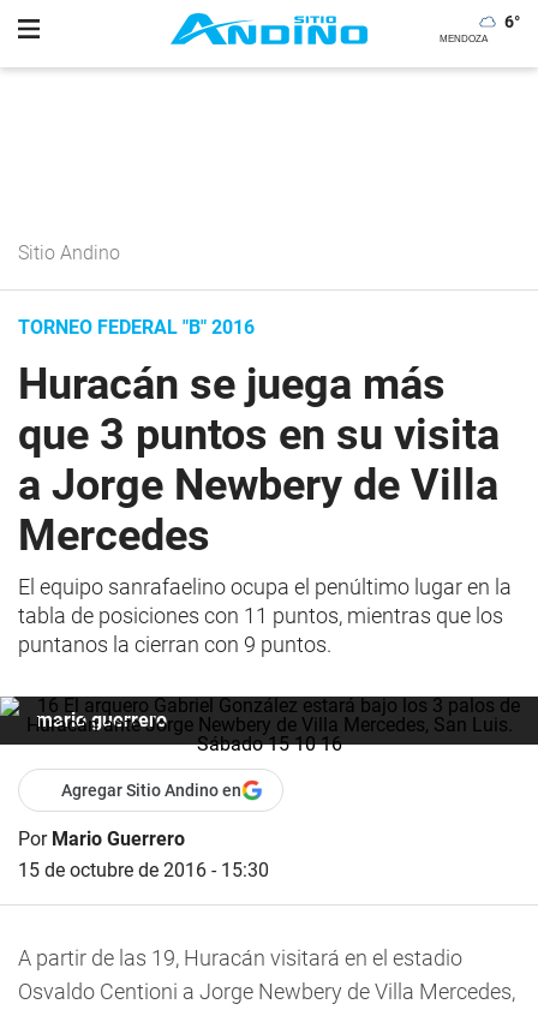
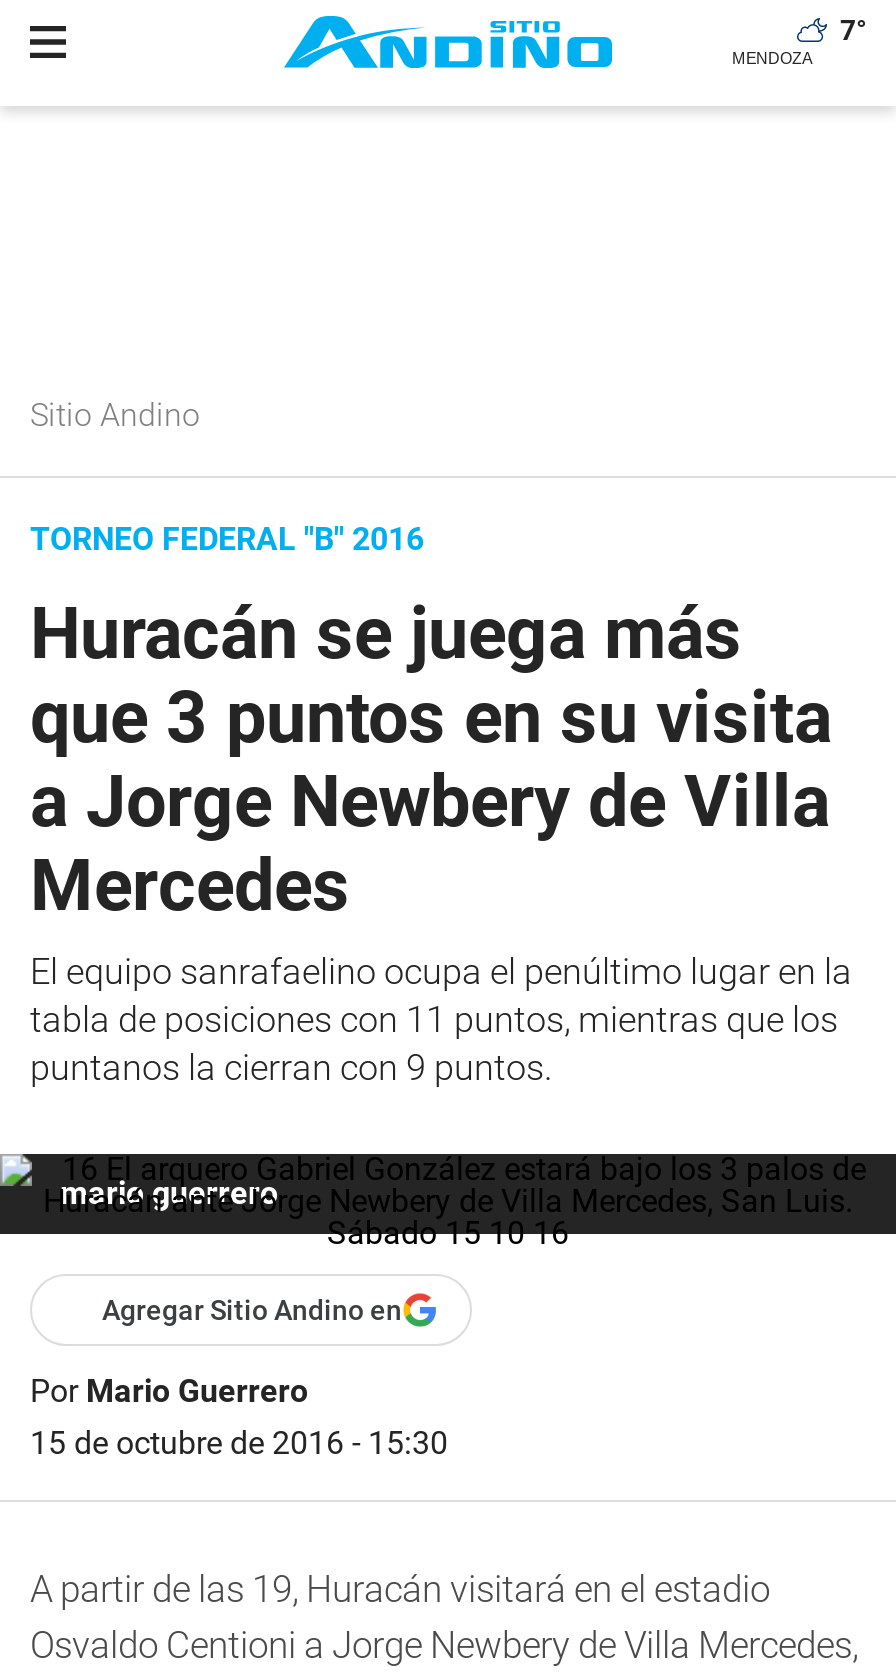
- 6°
+ 7°
